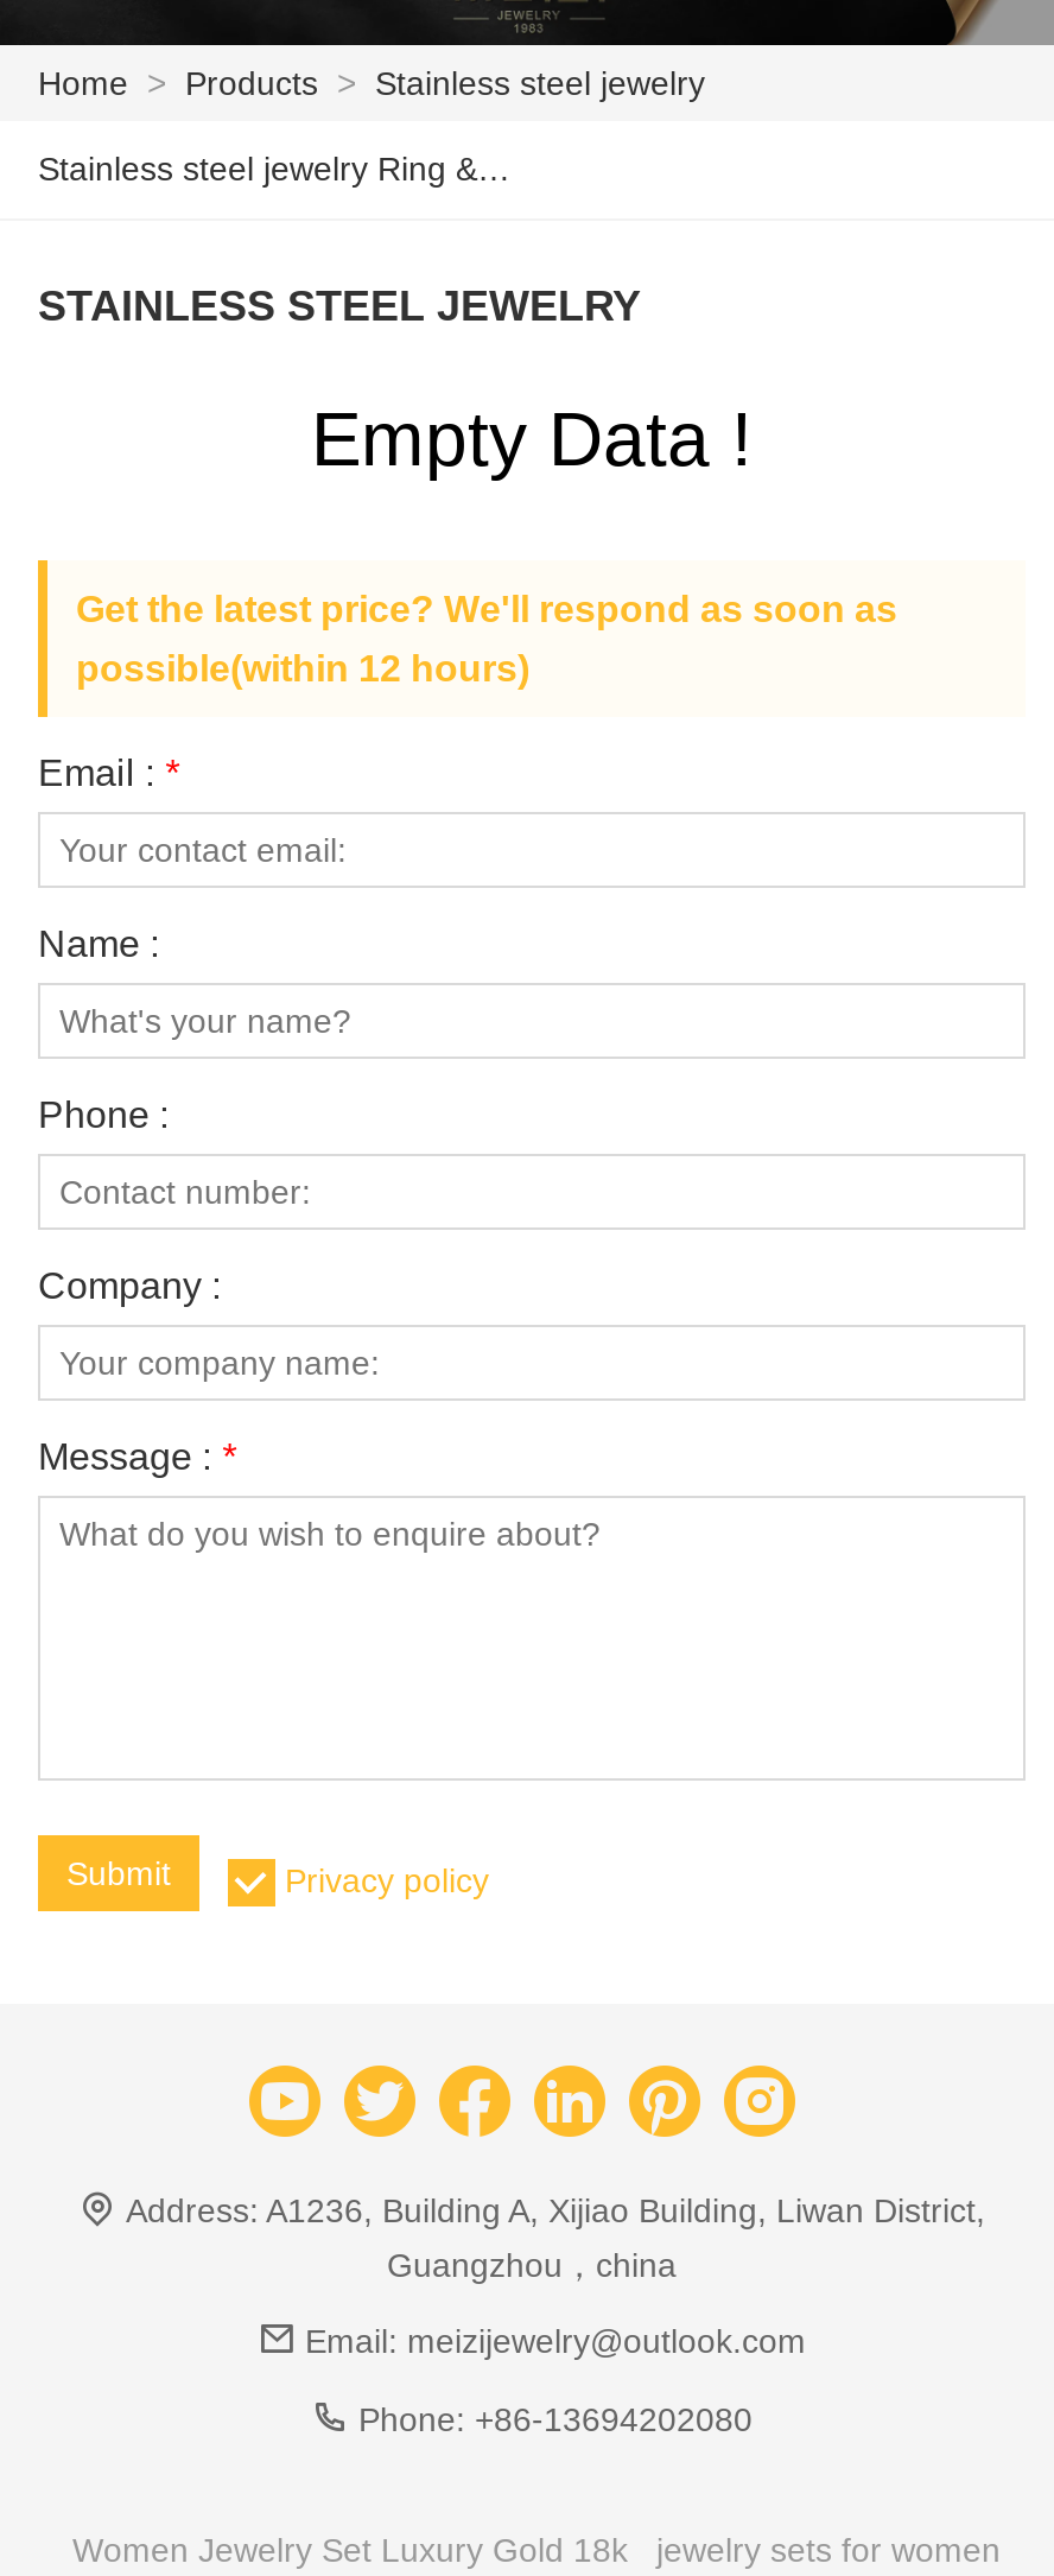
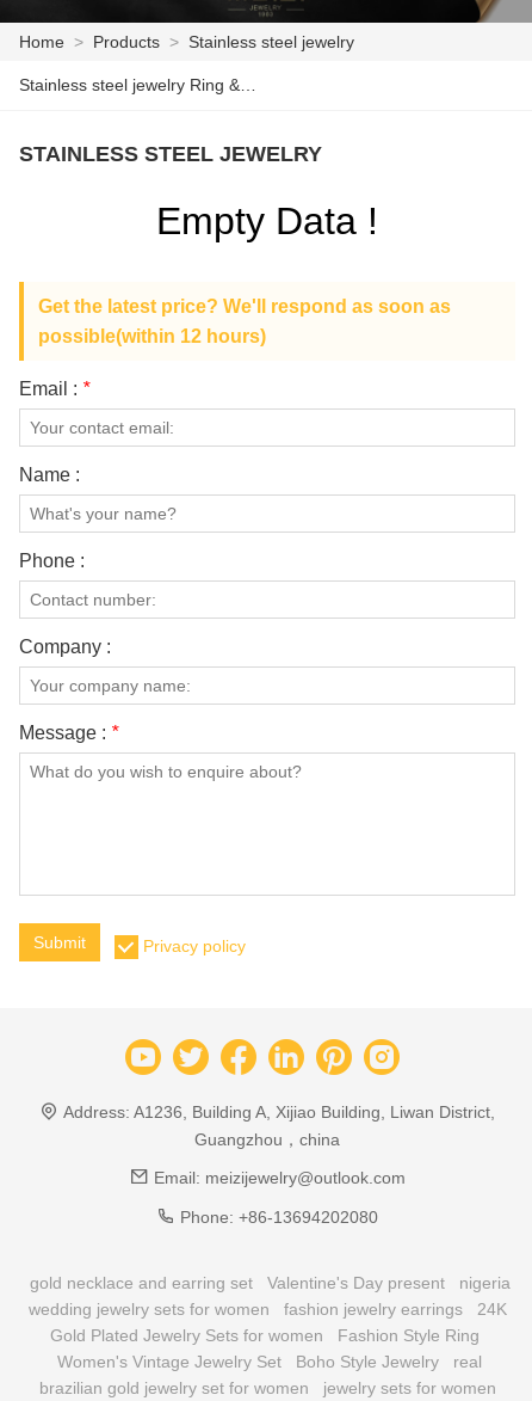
- Women Jewelry Set Luxury Gold 18k
+ gold necklace and earring set
+ Valentine's Day present
+ nigeria
+ wedding jewelry sets for women
+ fashion jewelry earrings
+ 24K
+ Gold Plated Jewelry Sets for women
+ Fashion Style Ring
+ Women's Vintage Jewelry Set
+ Boho Style Jewelry
+ real
+ brazilian gold jewelry set for women
